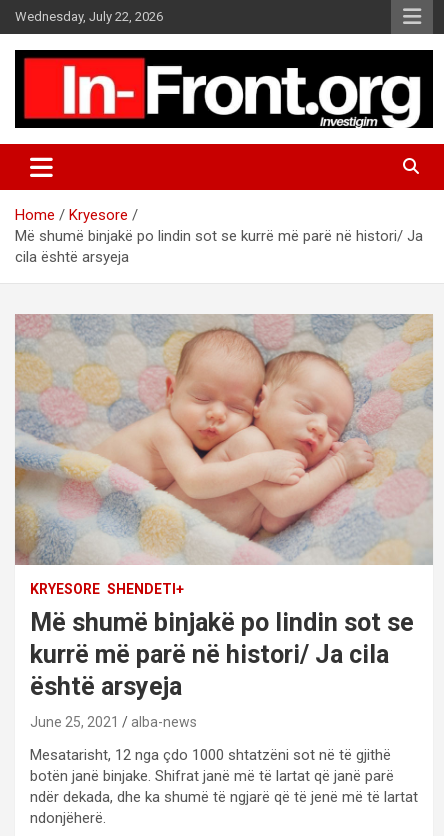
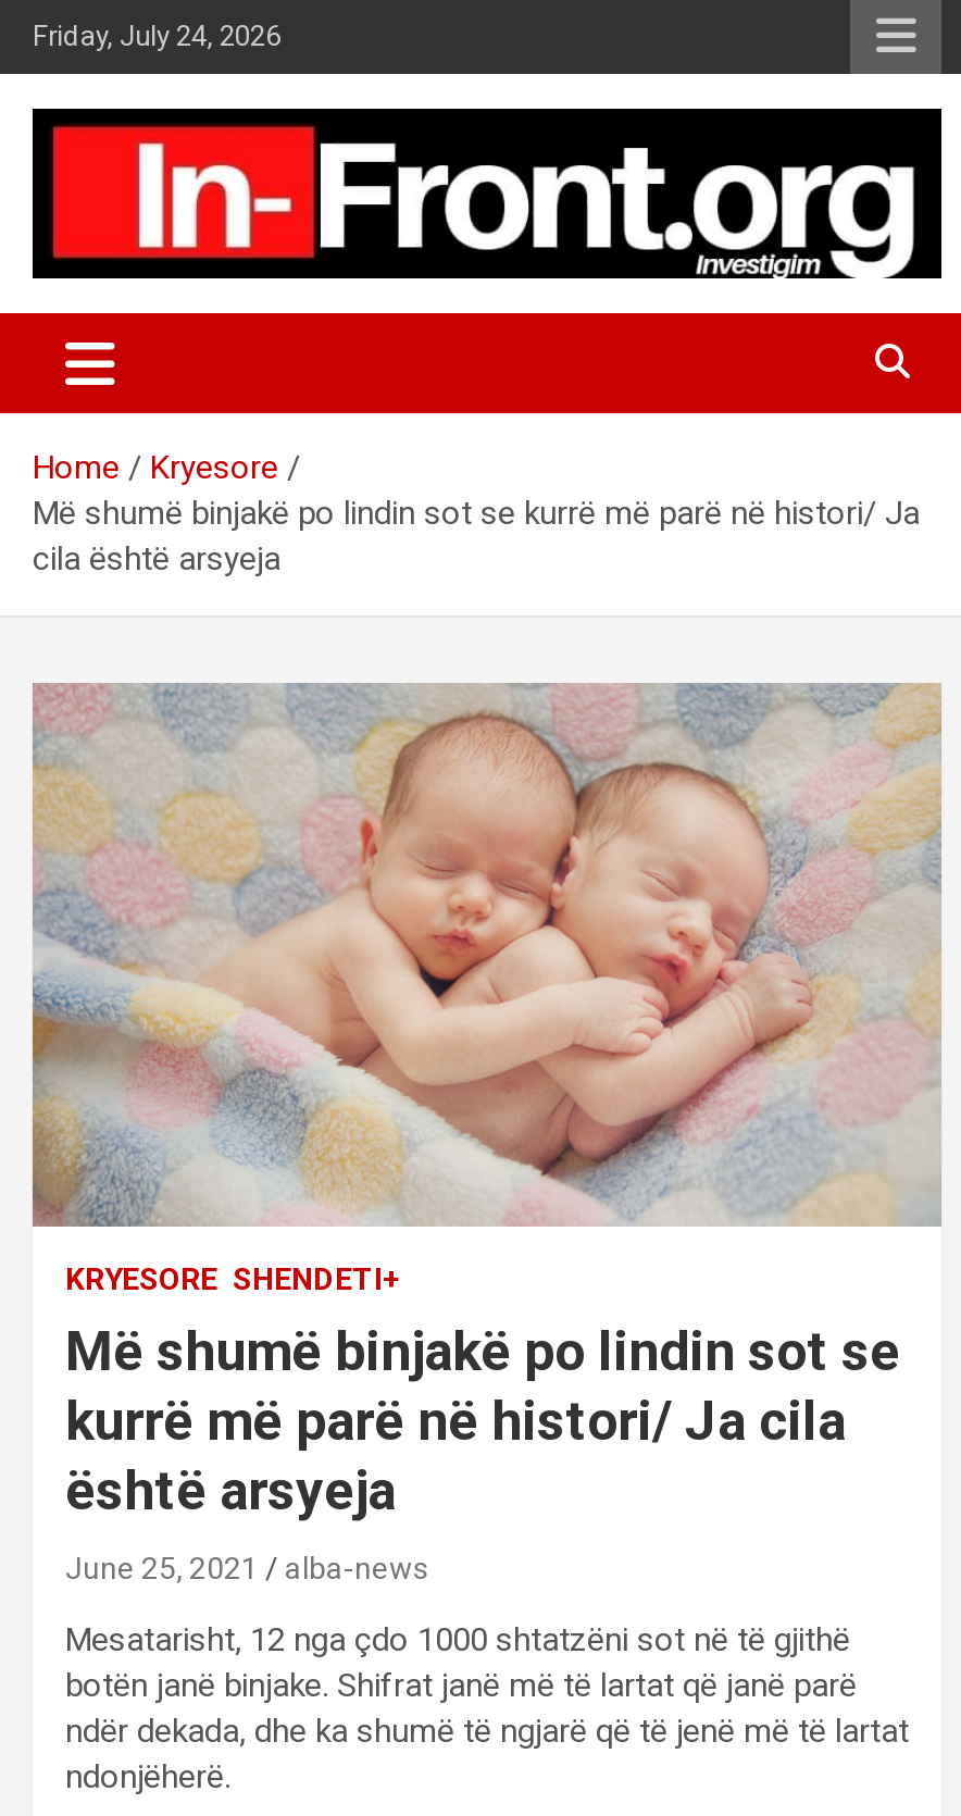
- Wednesday, July 22, 2026
+ Friday, July 24, 2026
